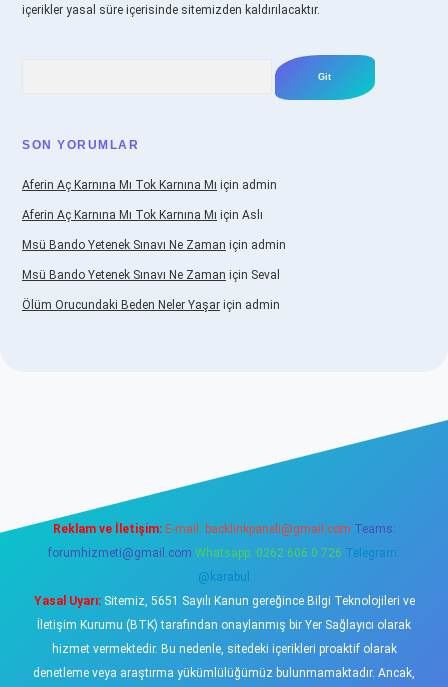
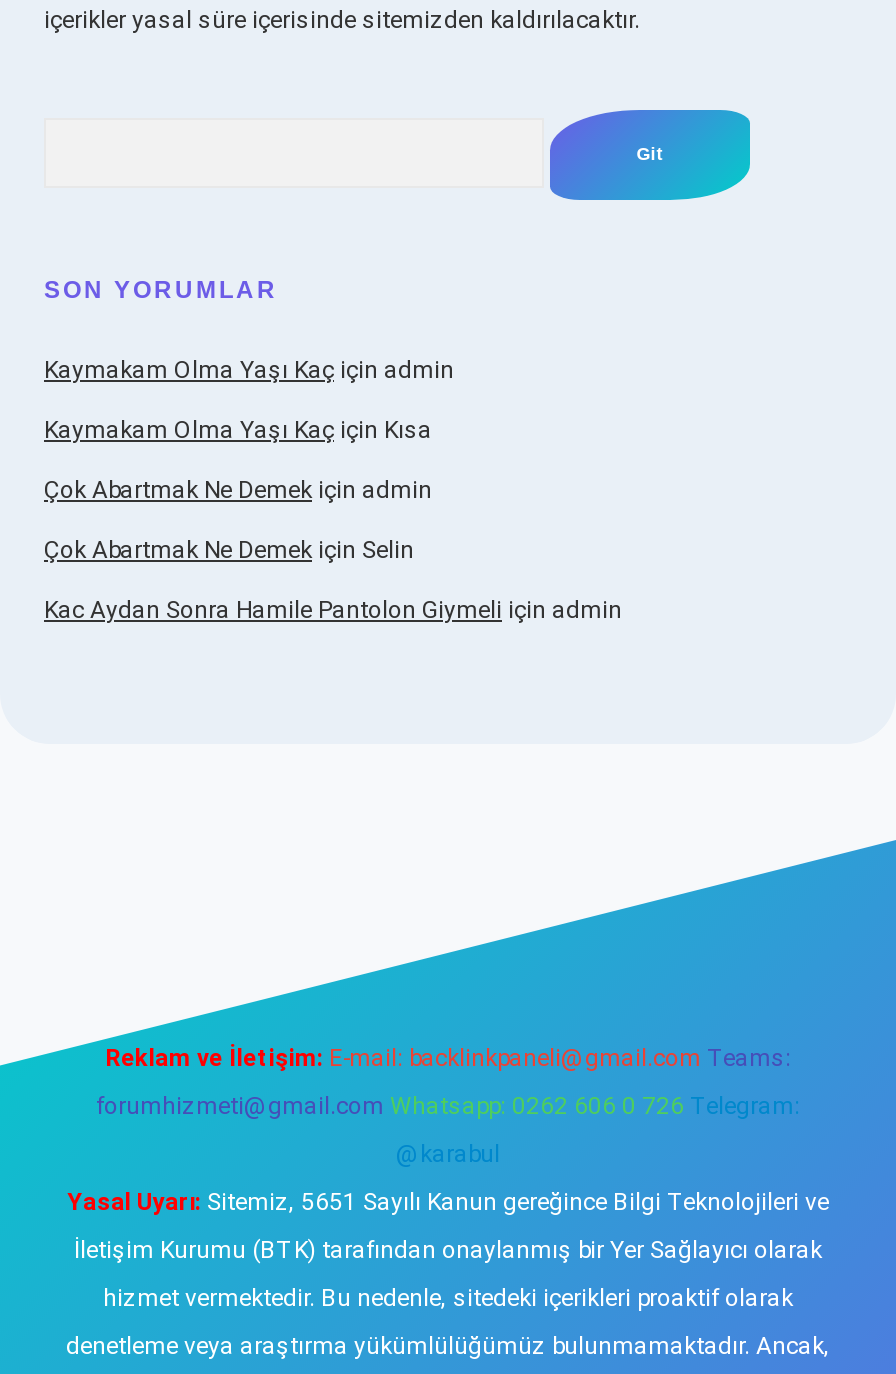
- Aferin Aç Karnına Mı Tok Karnına Mı için admin
+ Kaymakam Olma Yaşı Kaç için admin

- Aferin Aç Karnına Mı Tok Karnına Mı için Aslı
+ Kaymakam Olma Yaşı Kaç için Kısa

- Msü Bando Yetenek Sınavı Ne Zaman için admin
+ Çok Abartmak Ne Demek için admin

- Msü Bando Yetenek Sınavı Ne Zaman için Seval
+ Çok Abartmak Ne Demek için Selin

- Ölüm Orucundaki Beden Neler Yaşar için admin
+ Kac Aydan Sonra Hamile Pantolon Giymeli için admin
